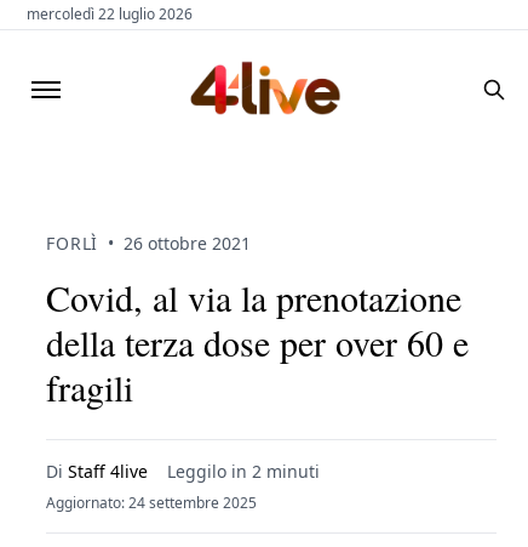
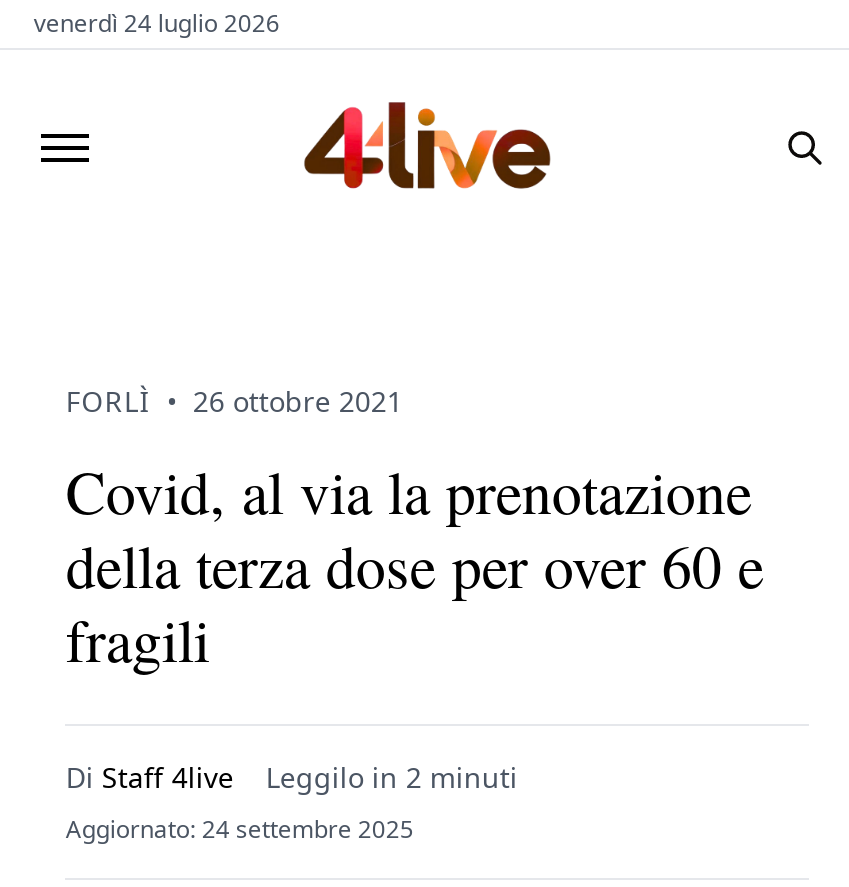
- mercoledì 22 luglio 2026
+ venerdì 24 luglio 2026
